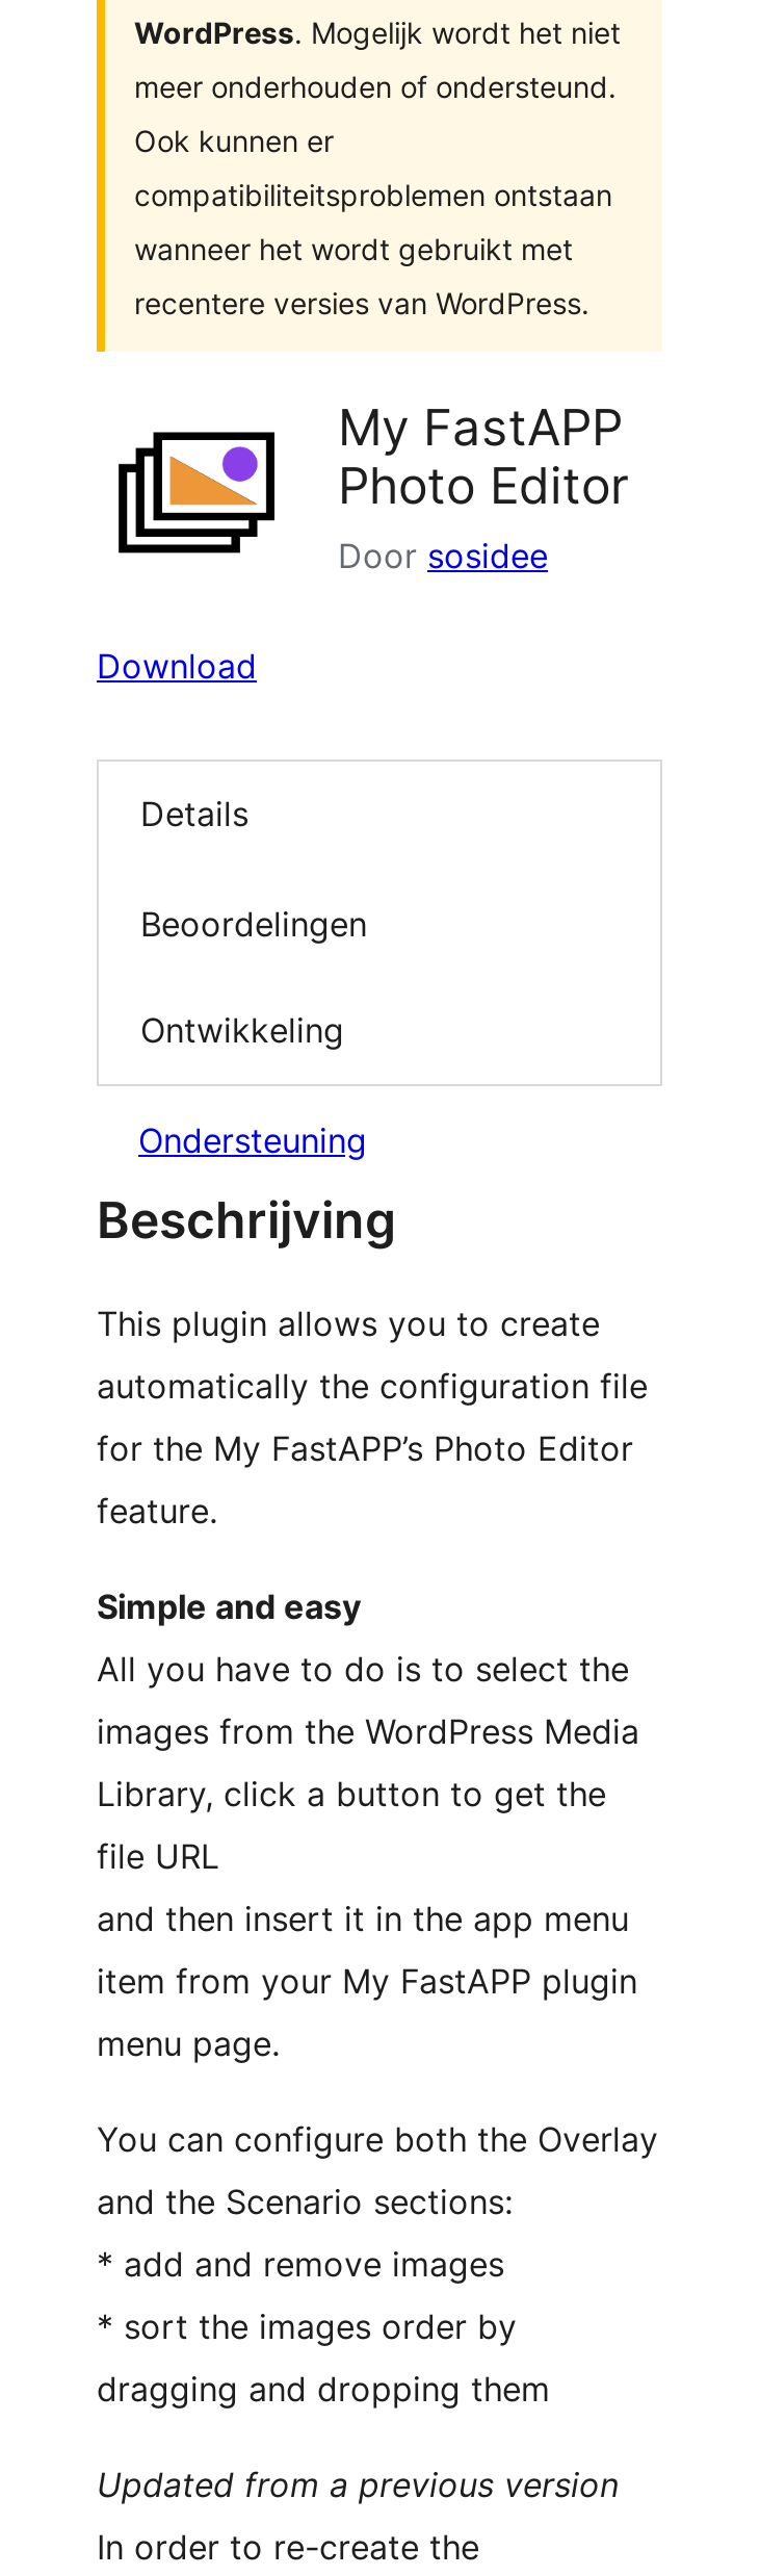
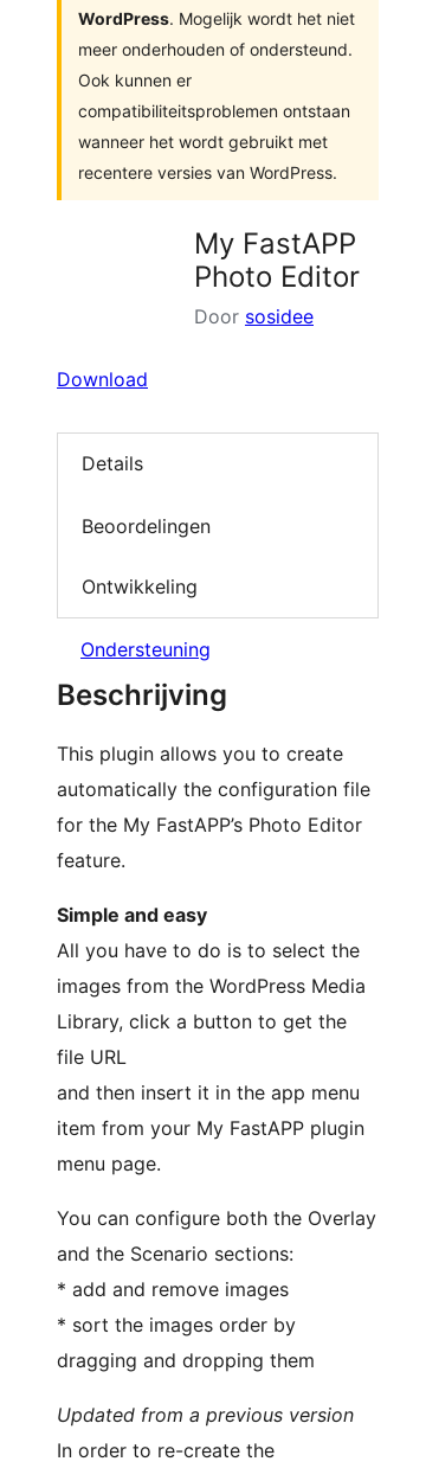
- [image]
